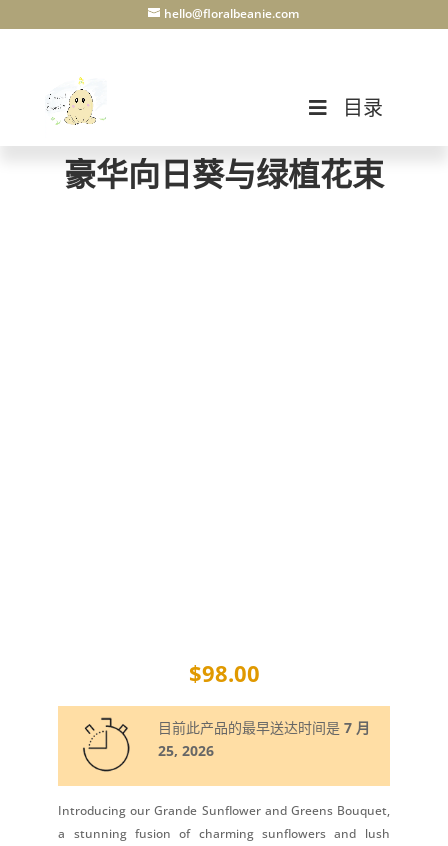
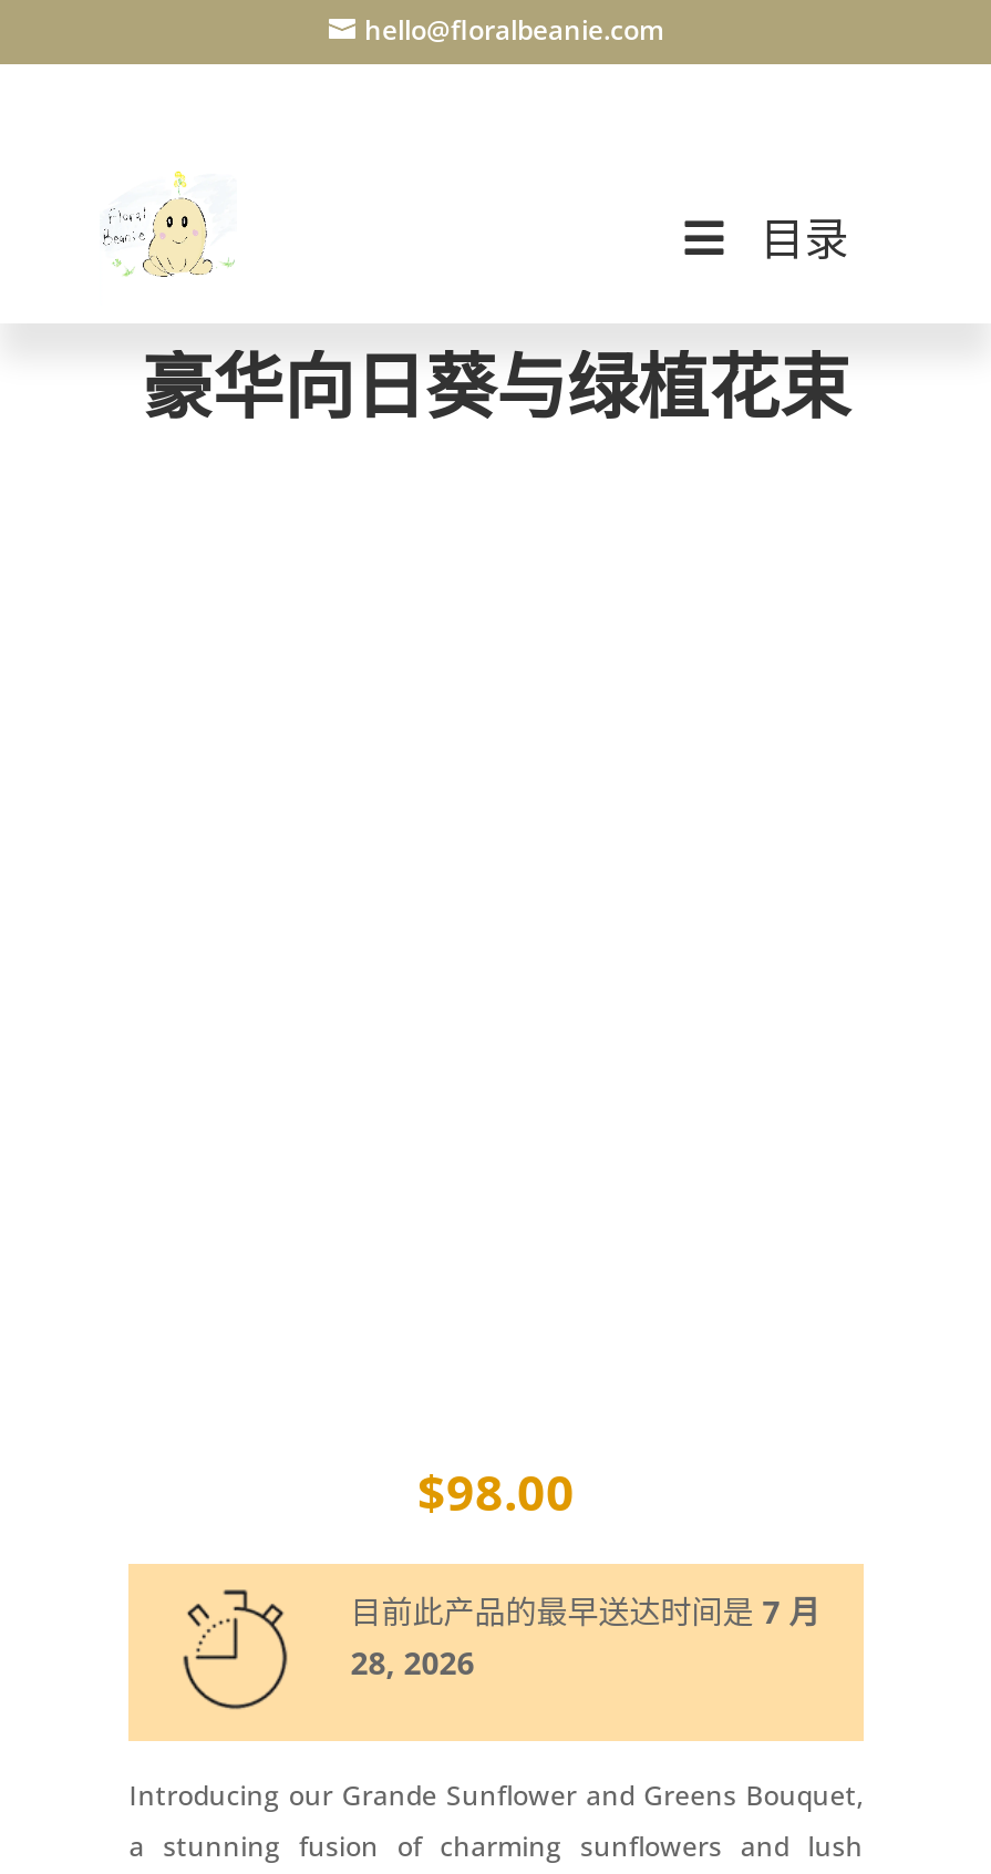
- 25, 2026
+ 28, 2026
